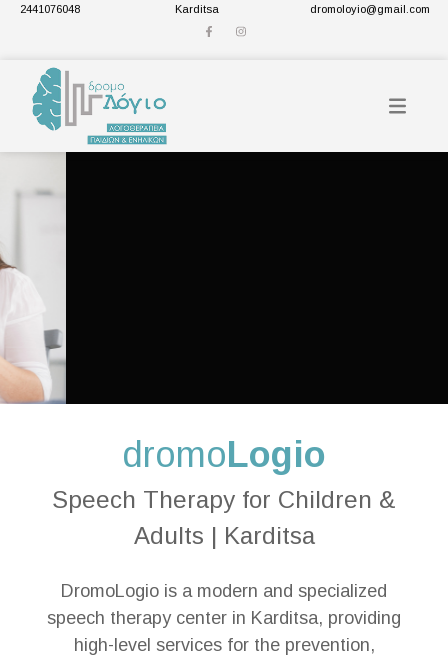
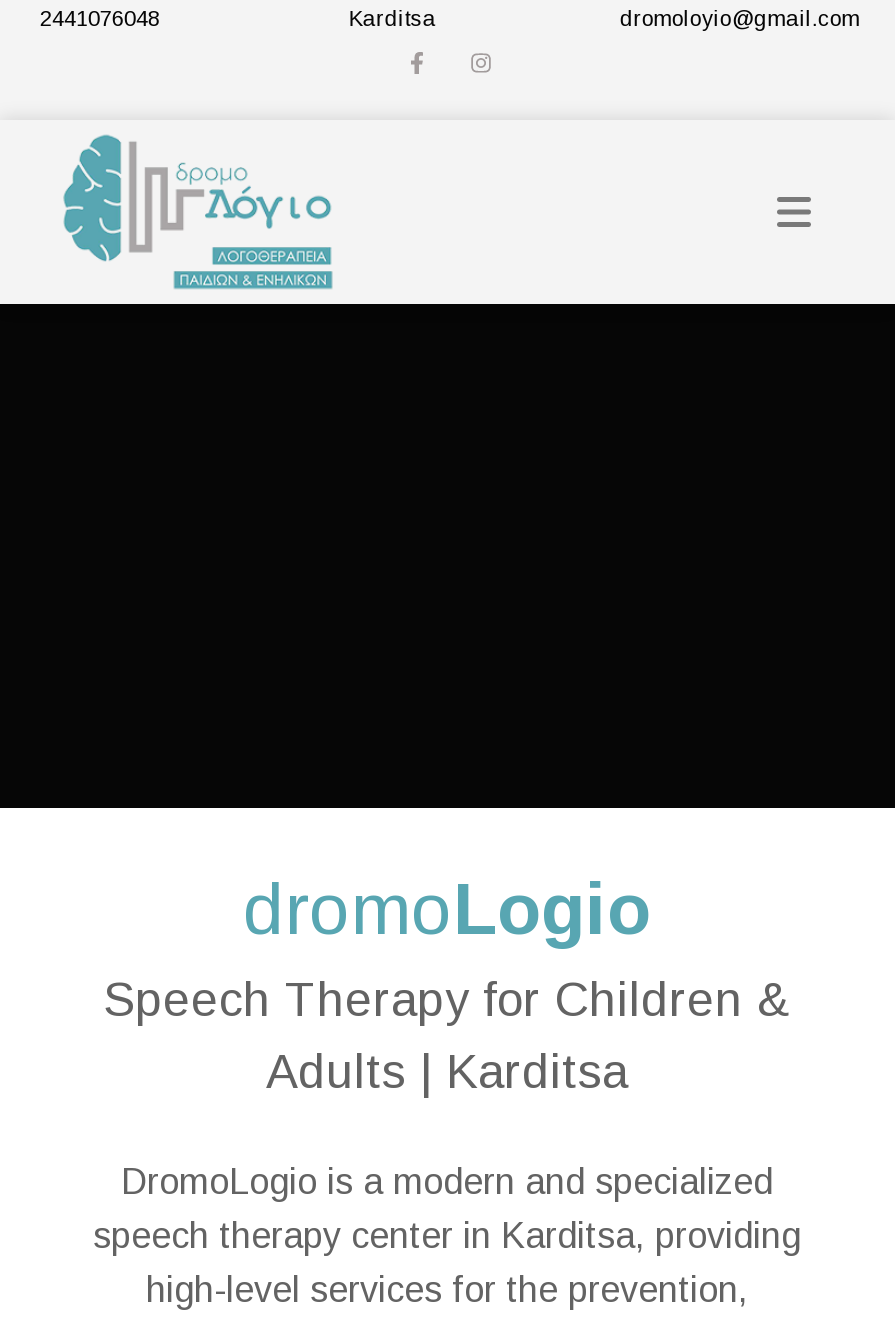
- [image]
